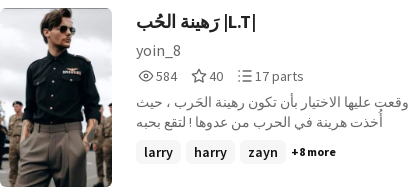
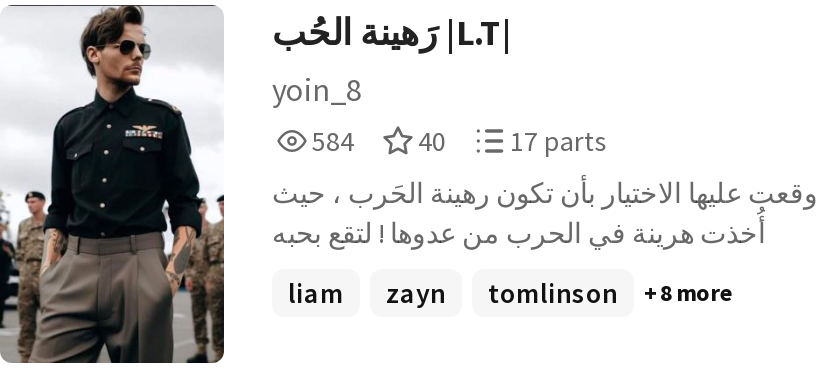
- larry
- harry
+ liam

+ tomlinson
